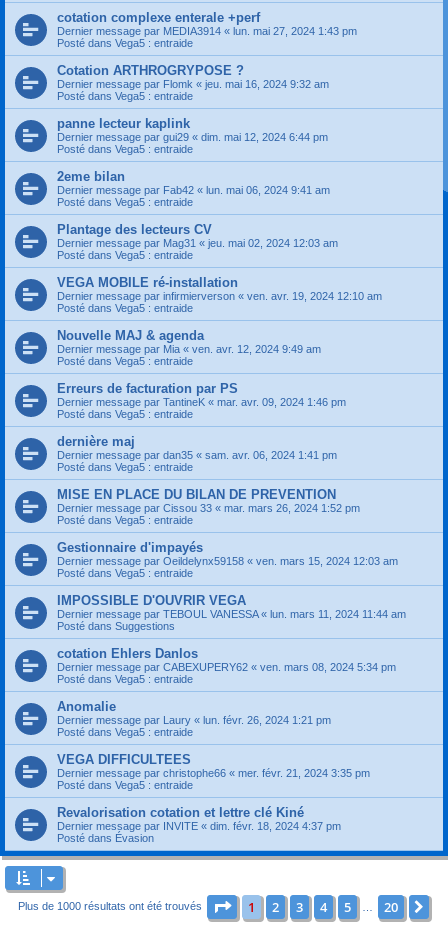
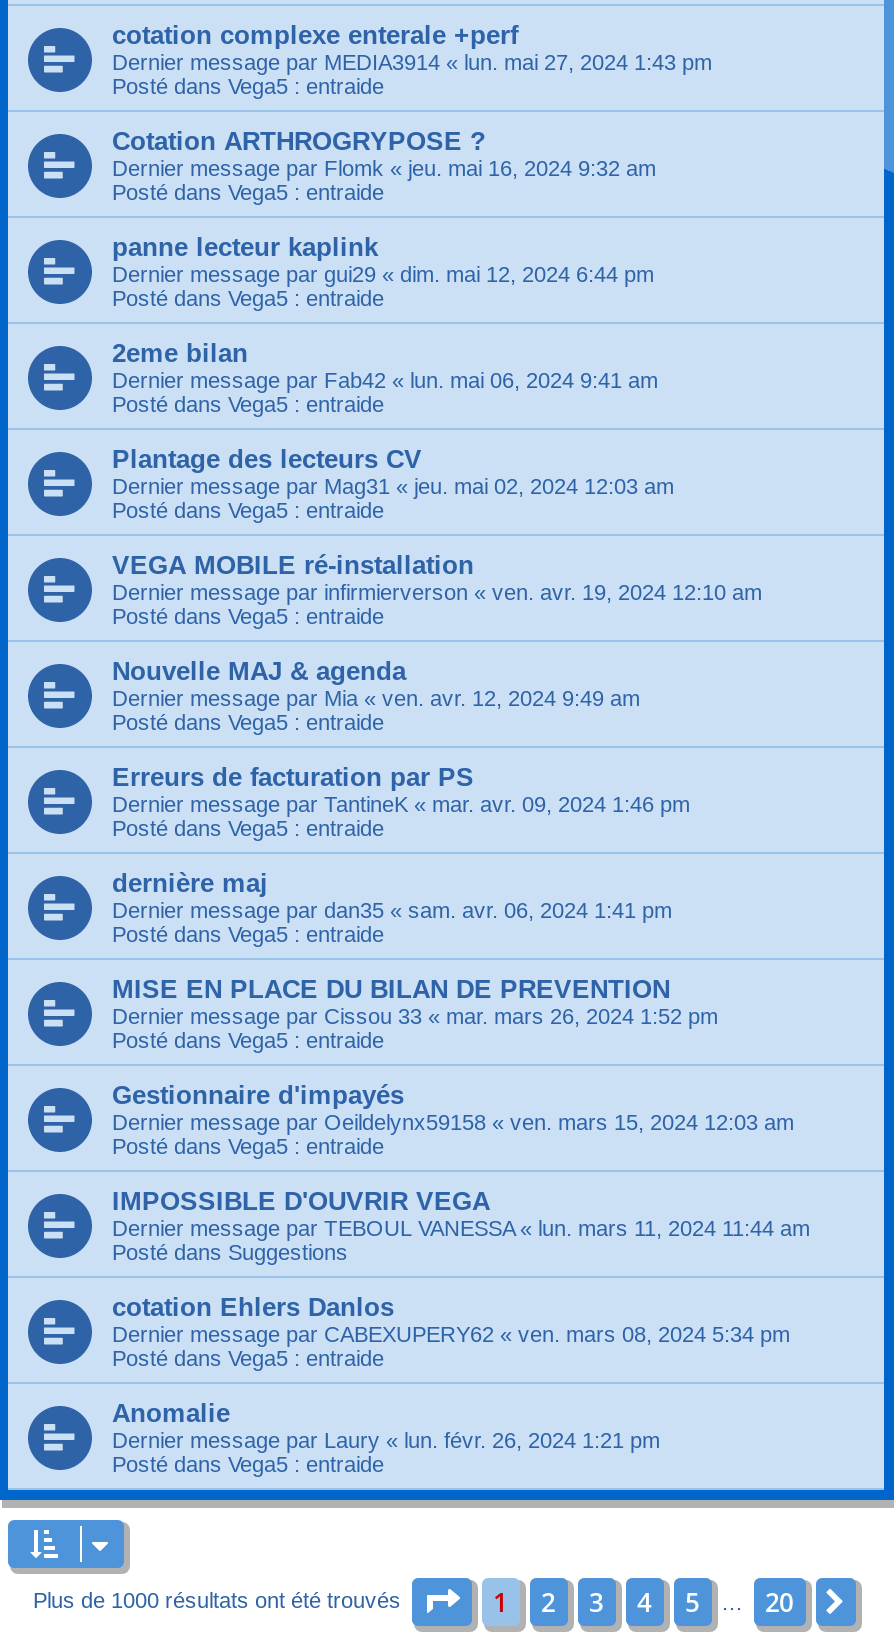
- VEGA DIFFICULTEES
- Dernier message par christophe66 «mer. févr. 21, 2024 3:35 pm
- Posté dans Vega5 : entraide
- Revalorisation cotation et lettre clé Kiné
- Dernier message par INVITE «dim. févr. 18, 2024 4:37 pm
- Posté dans Évasion
